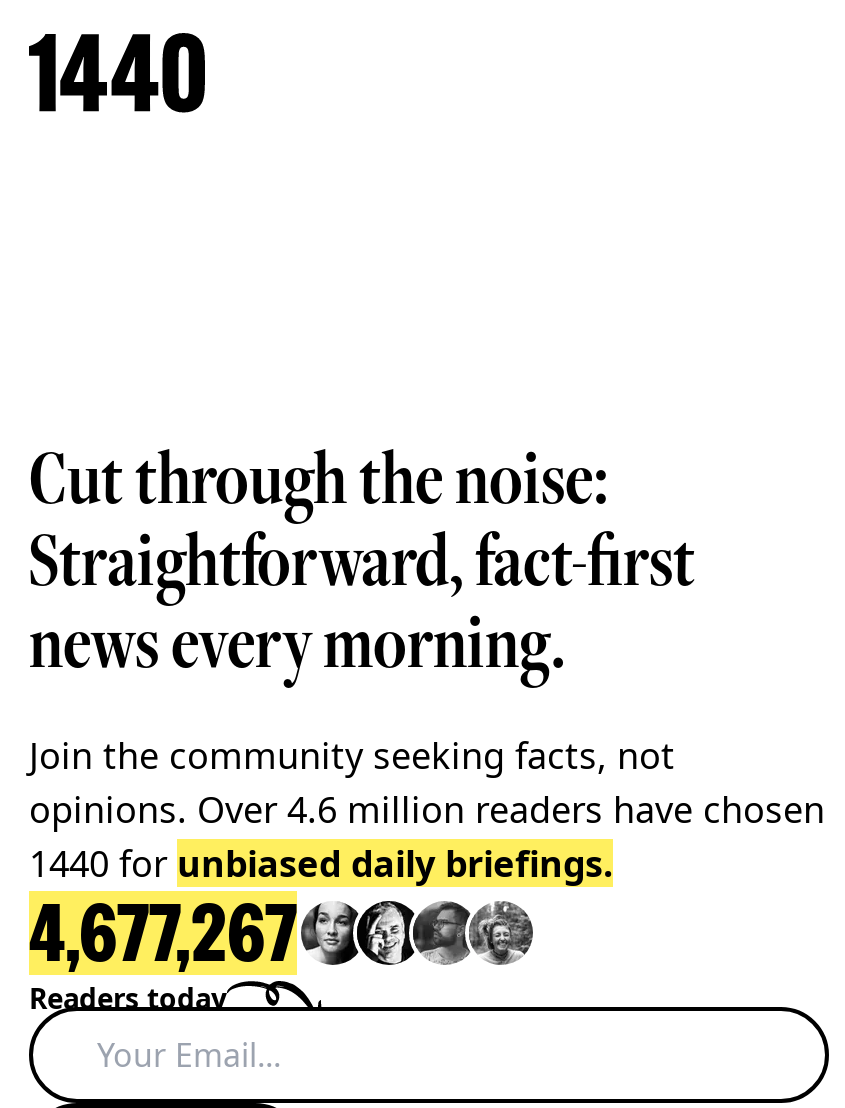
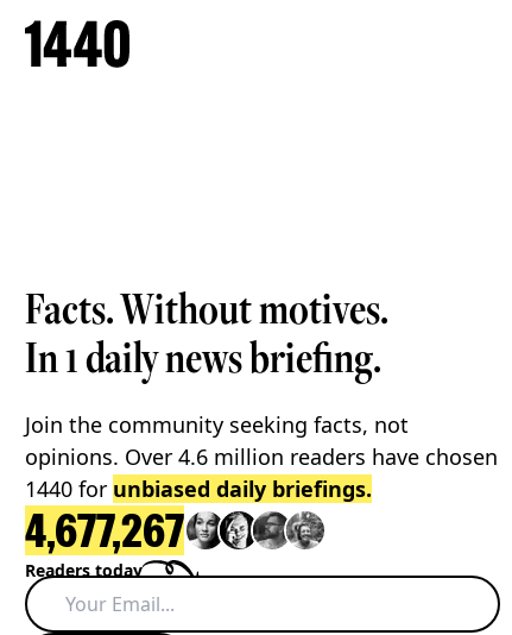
- Cut through the noise:
- Straightforward, fact-first
- news every morning.
+ Facts. Without motives.
+ In 1 daily news briefing.
